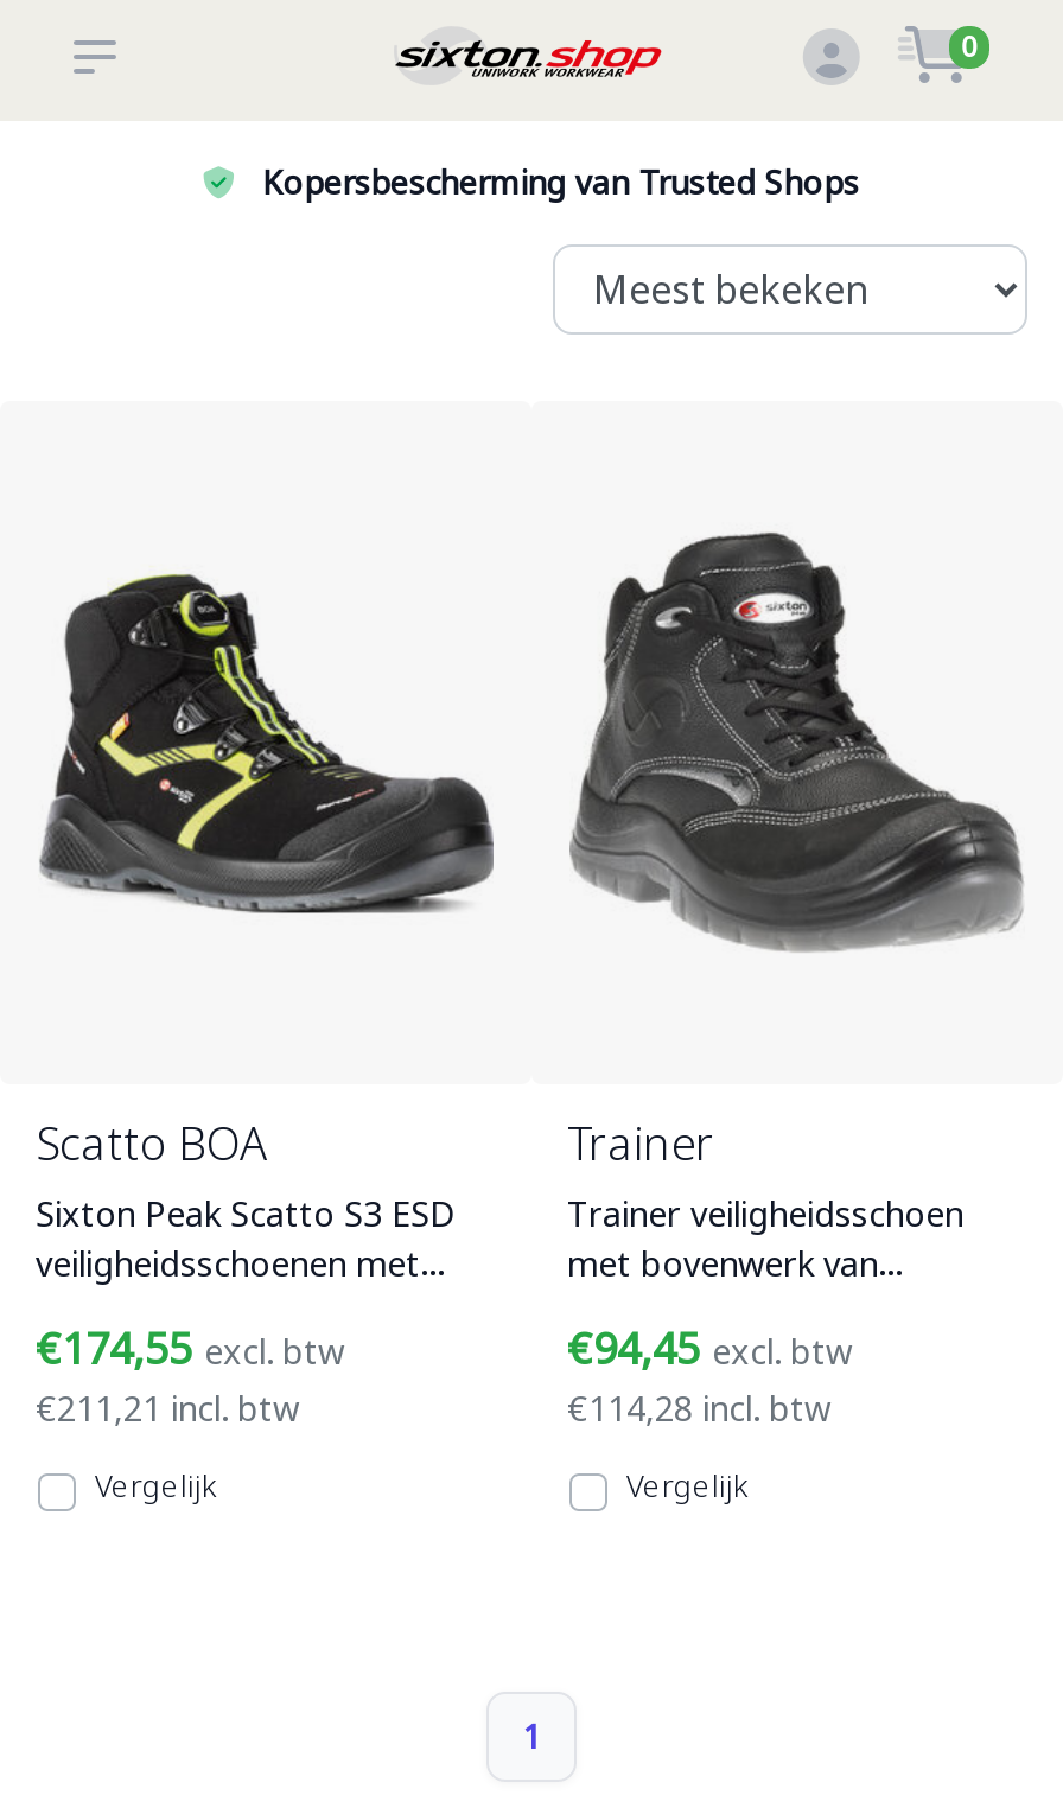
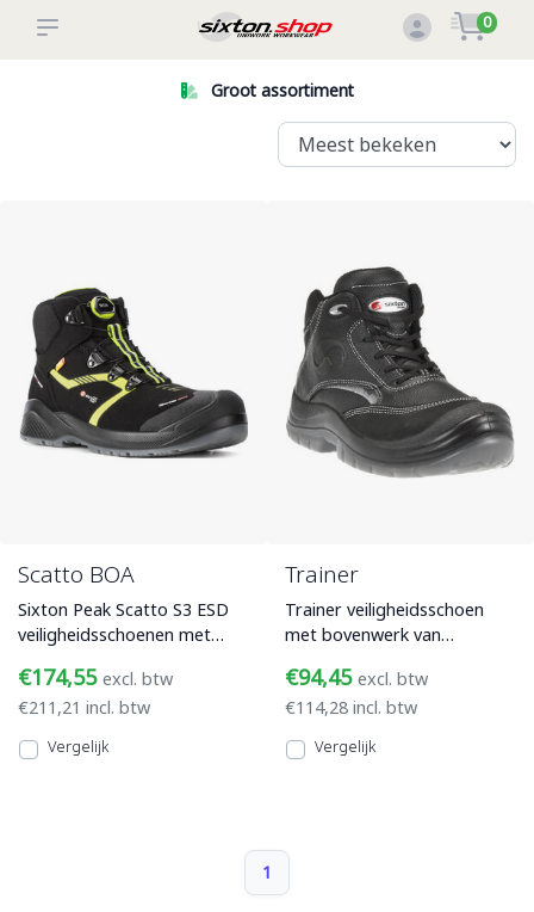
- Kopersbescherming van Trusted Shops
+ Groot assortiment
